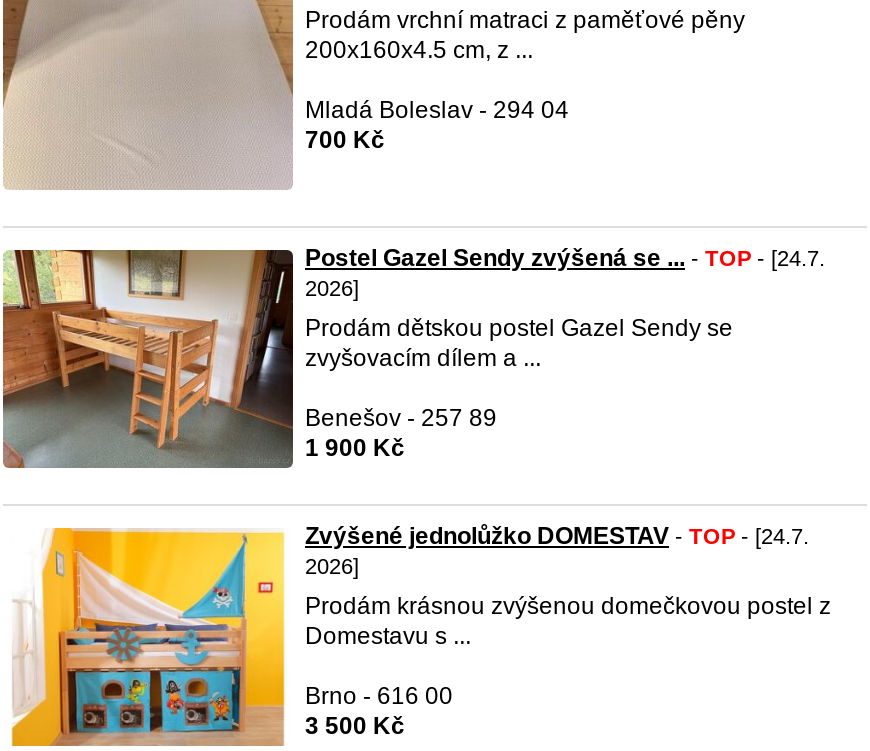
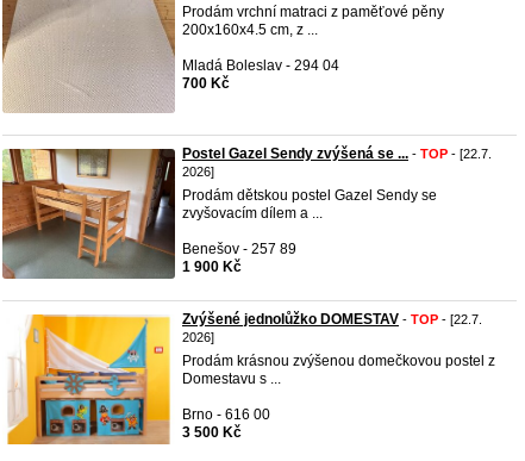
- Postel Gazel Sendy zvýšená se ... - TOP - [24.7.
+ Postel Gazel Sendy zvýšená se ... - TOP - [22.7.

- Zvýšené jednolůžko DOMESTAV - TOP - [24.7.
+ Zvýšené jednolůžko DOMESTAV - TOP - [22.7.
